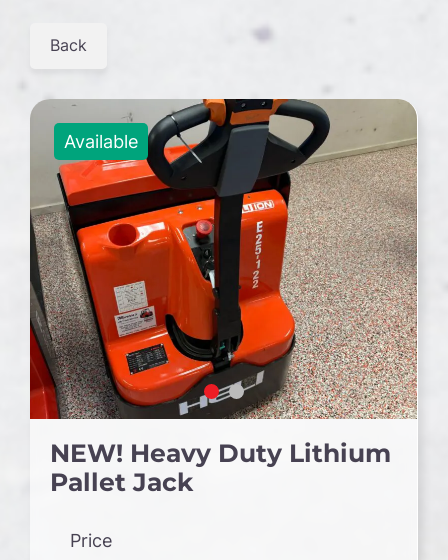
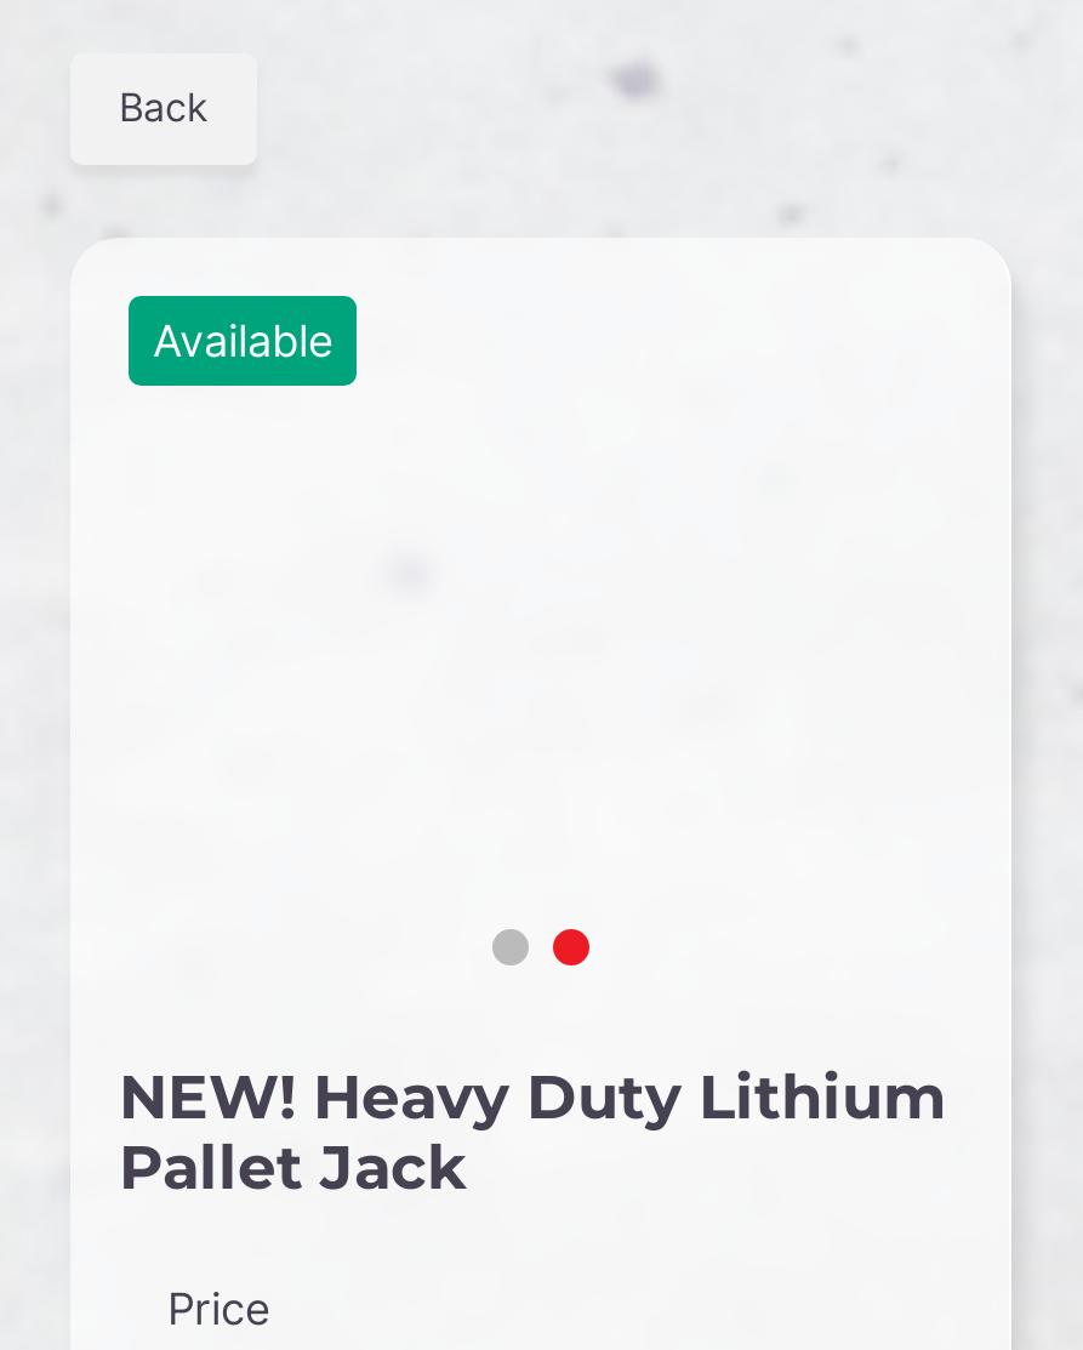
- [image]
